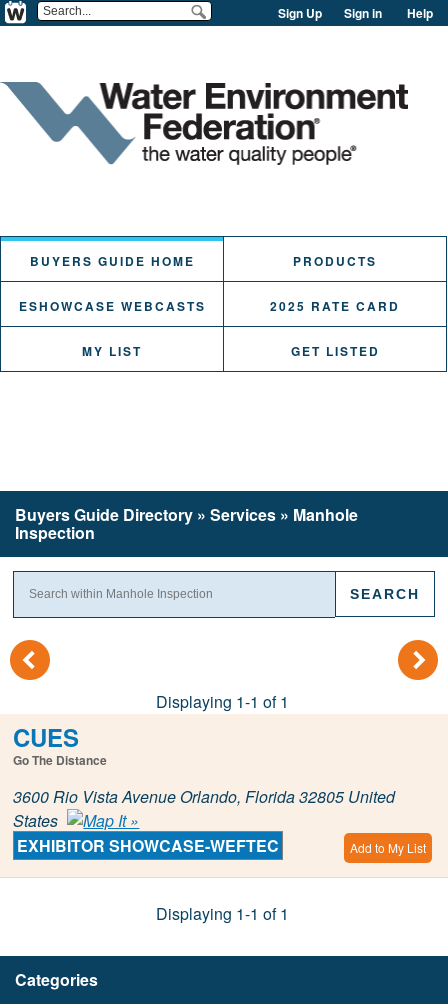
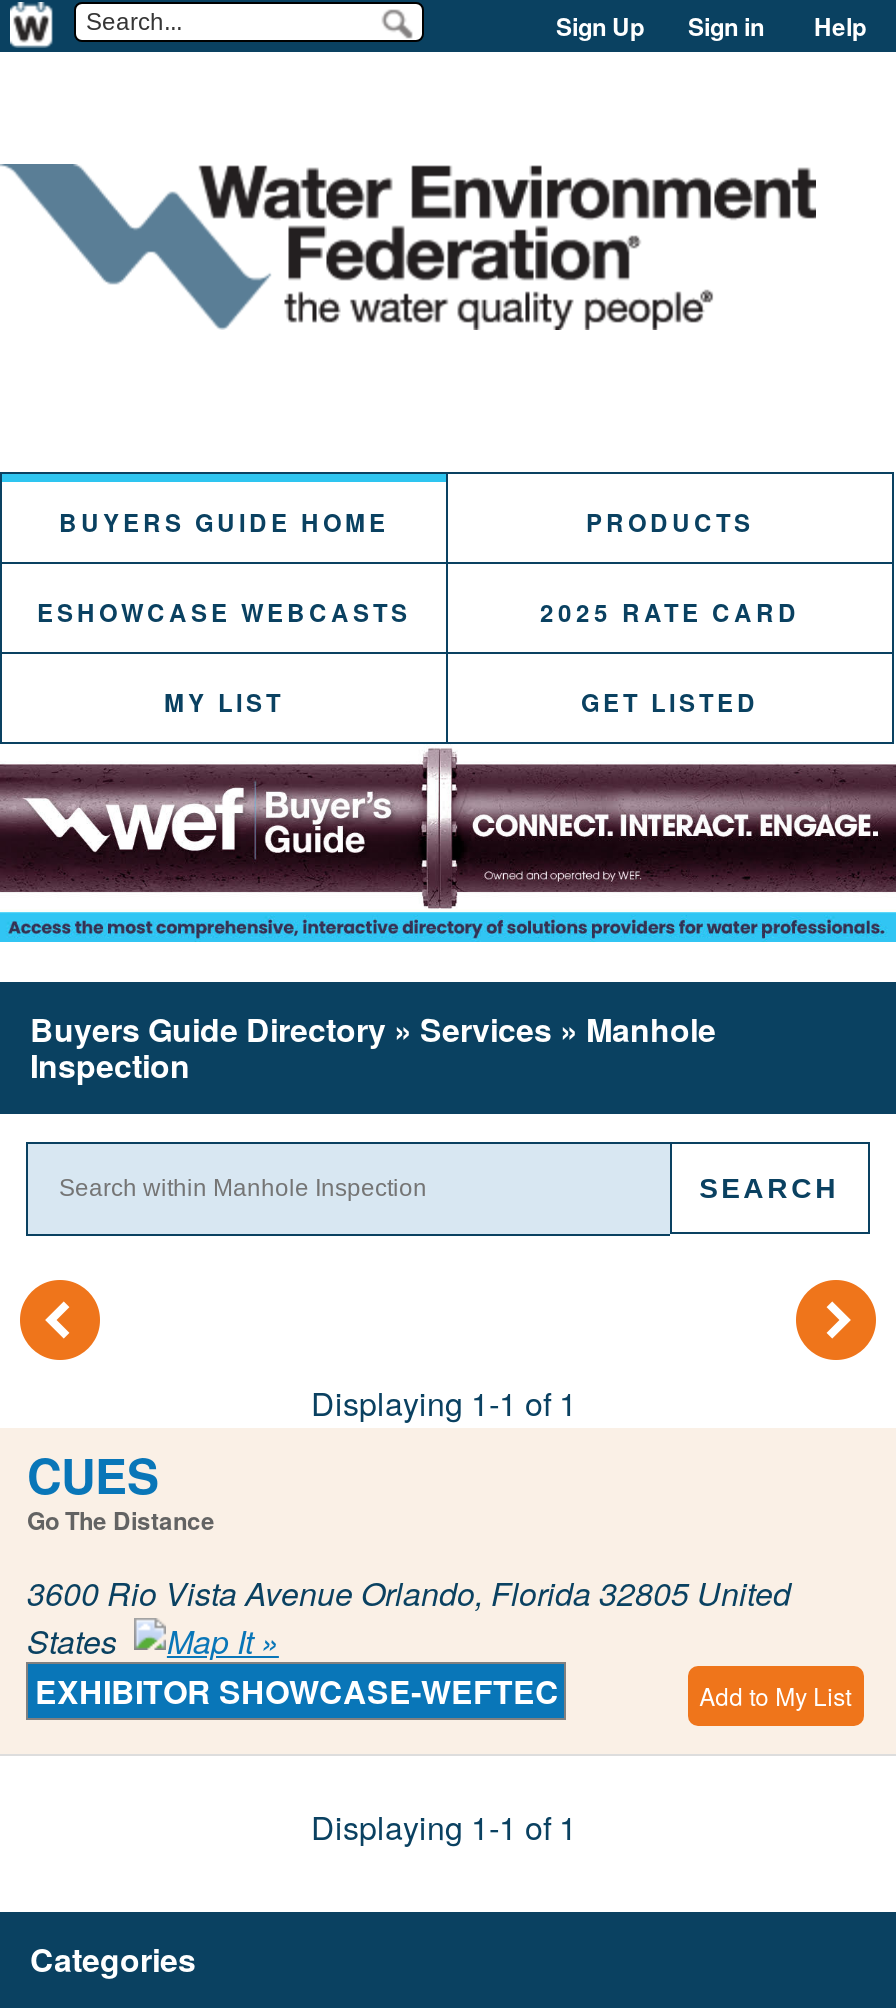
+ [image]
